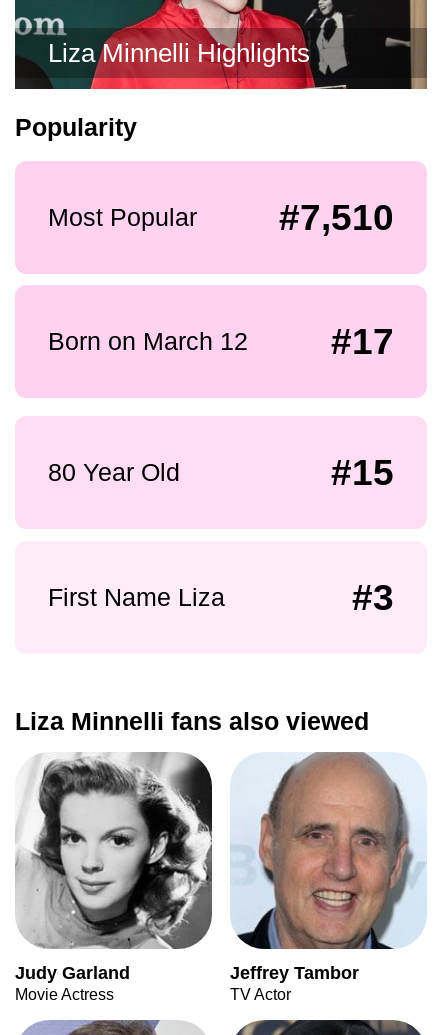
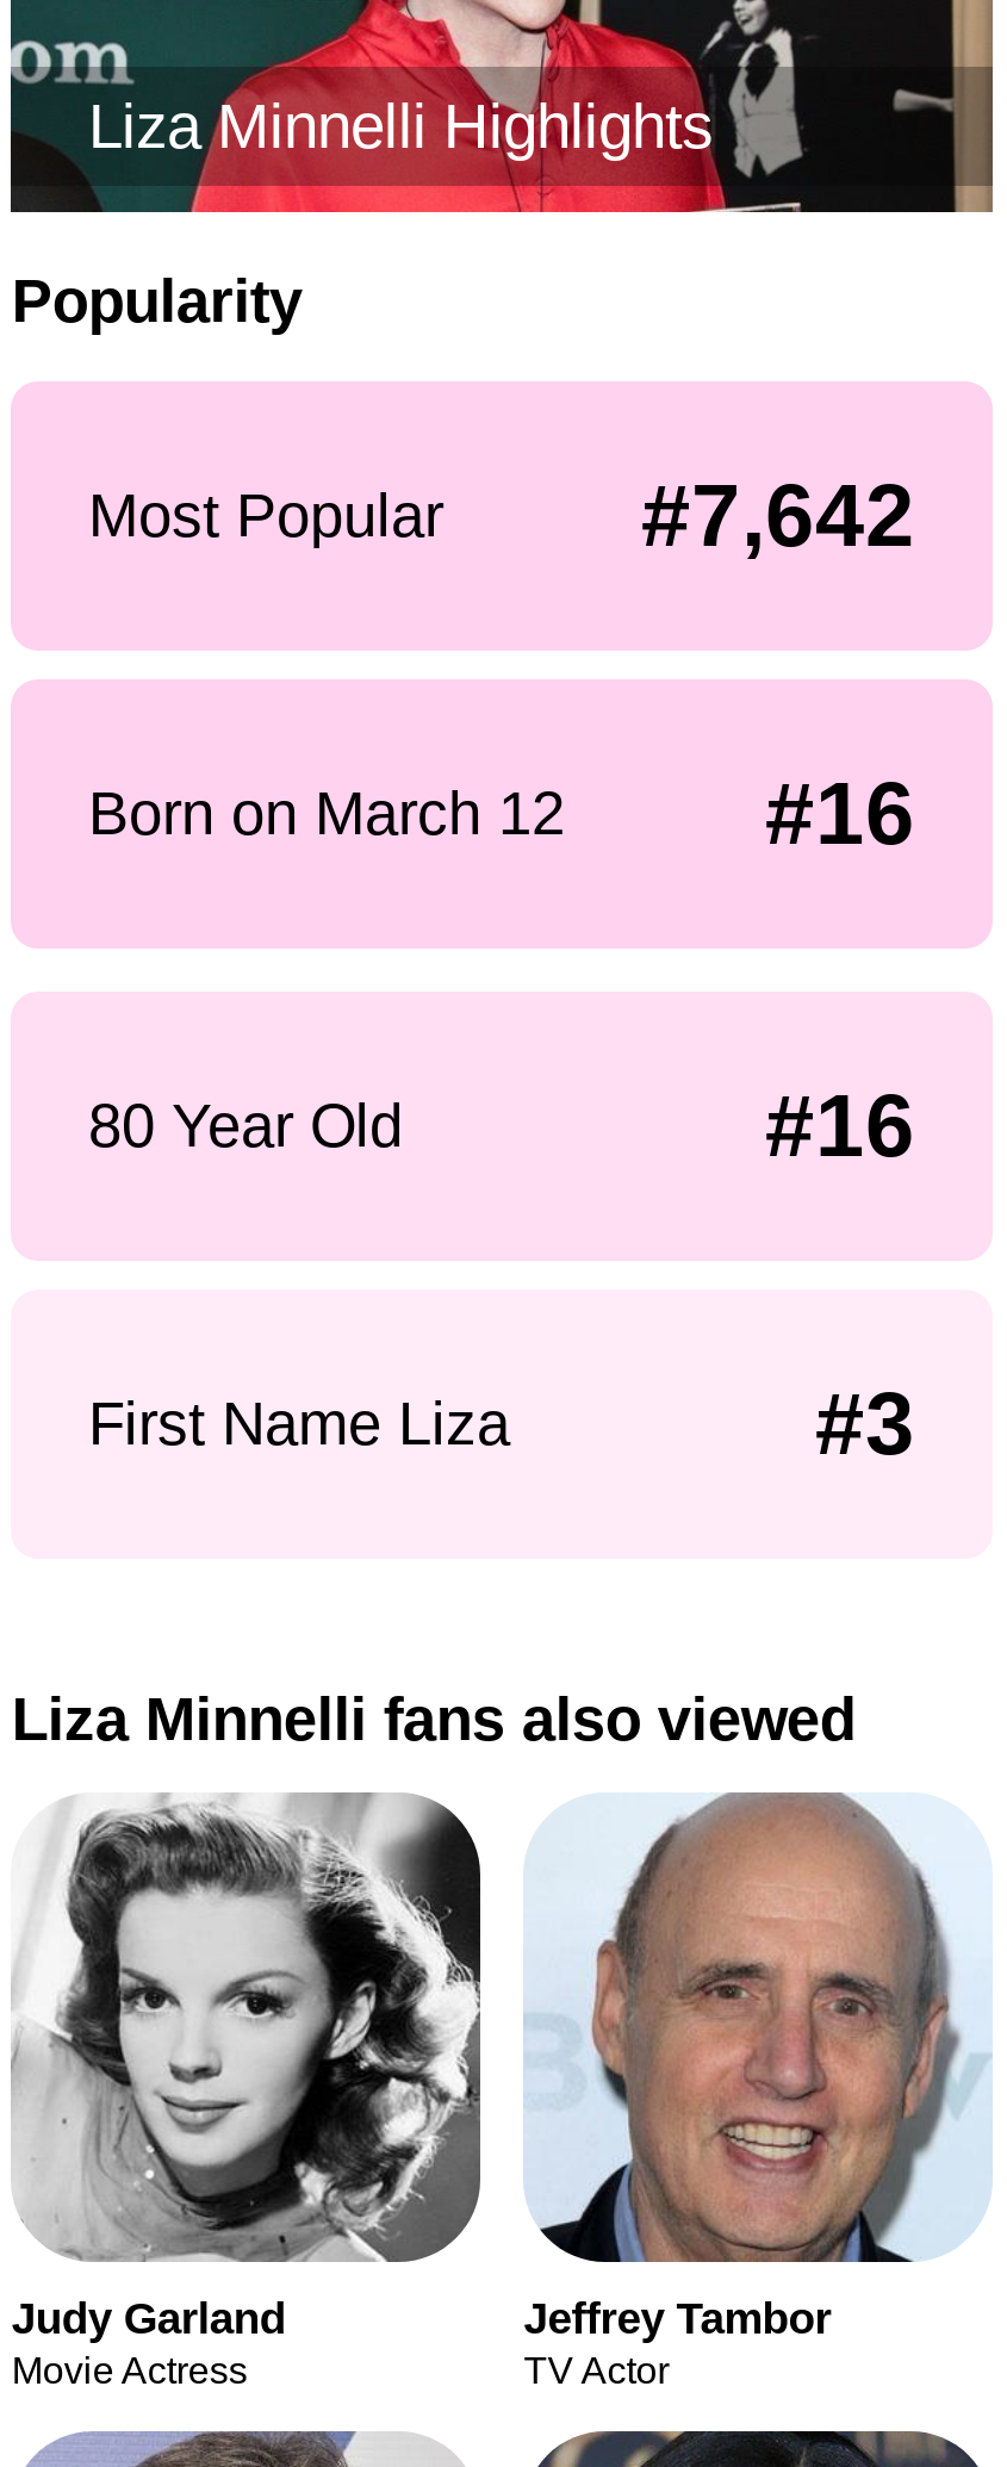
- #7,510
+ #7,642

- #17
+ #16

- #15
+ #16
